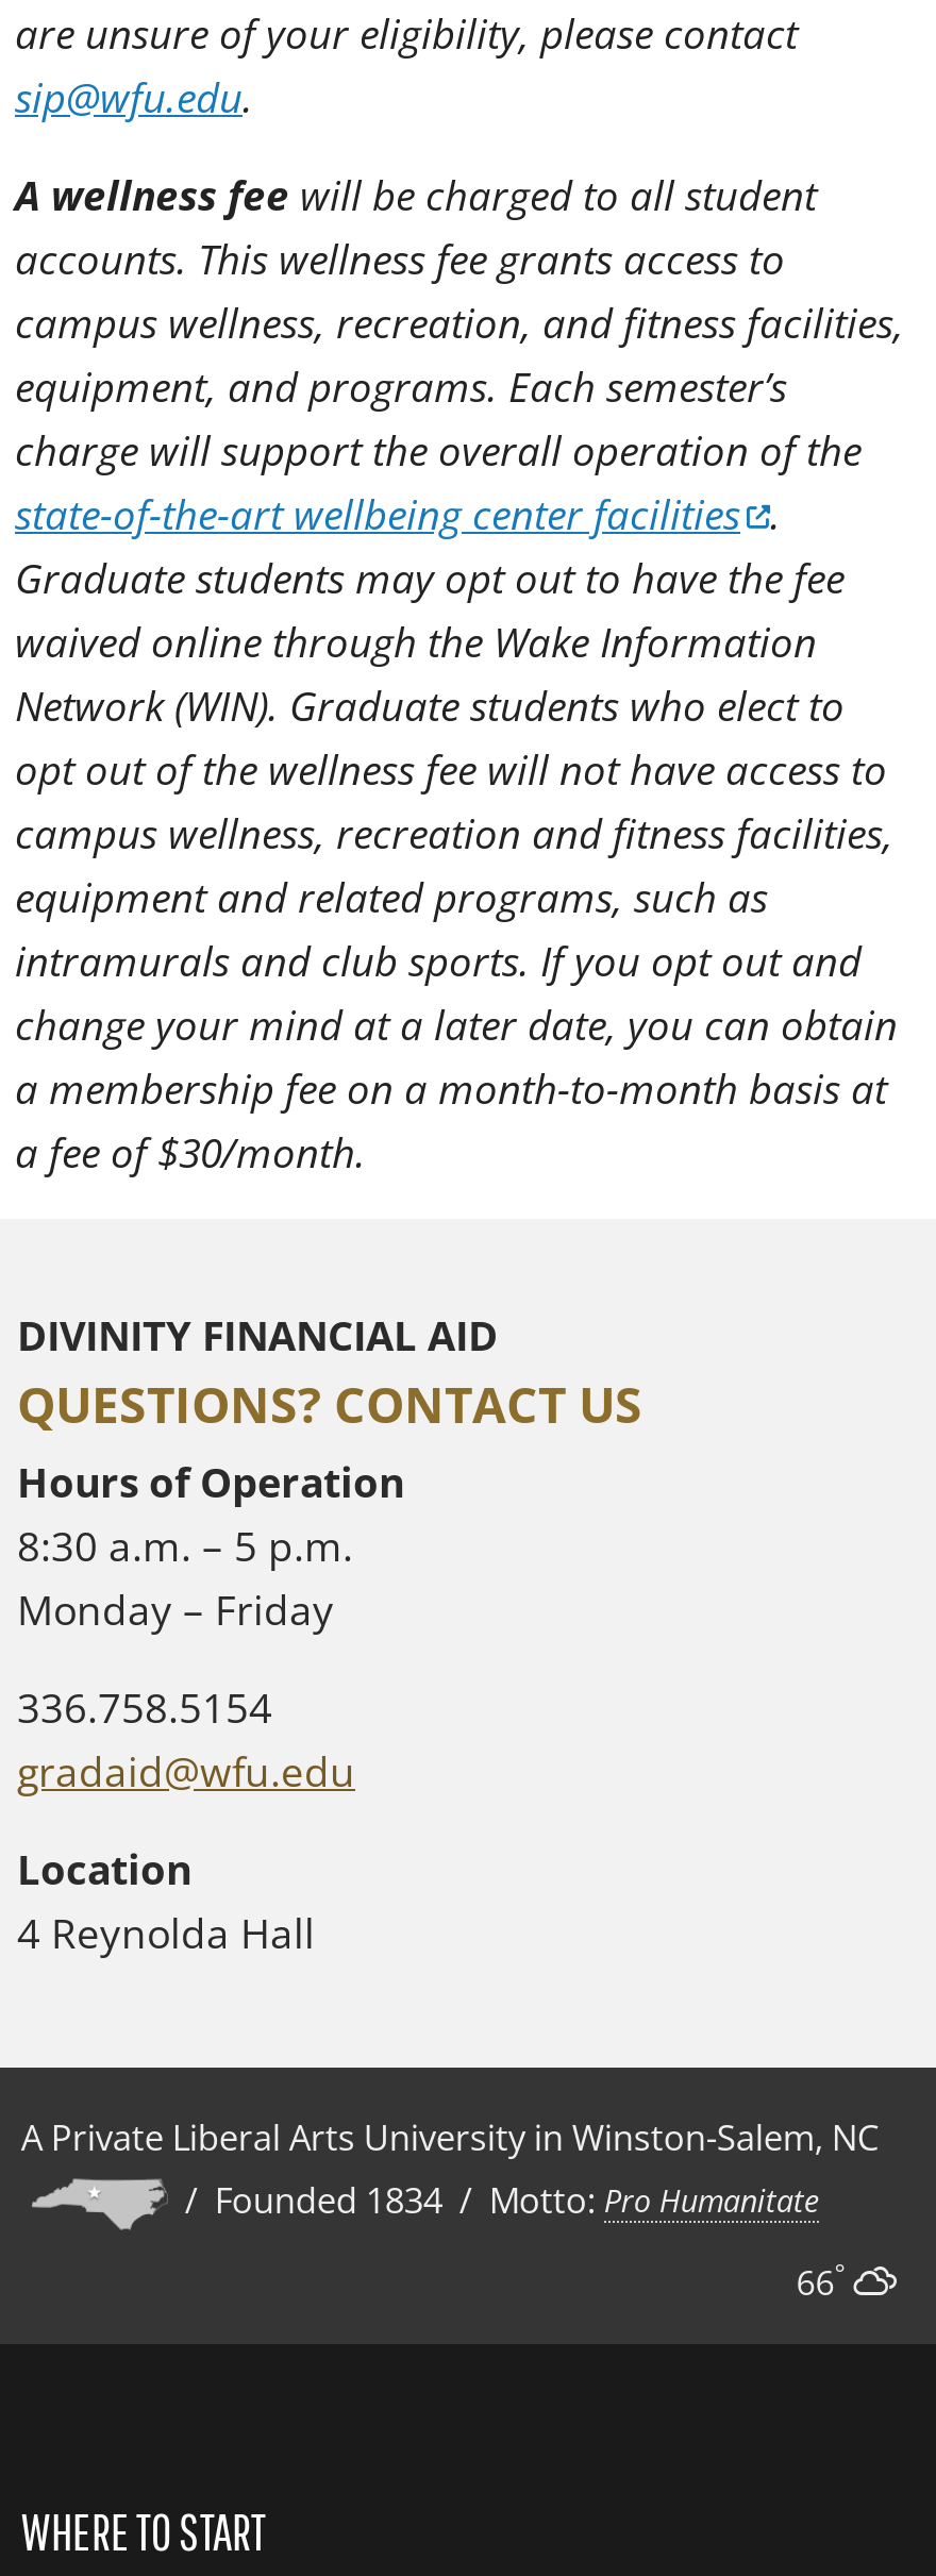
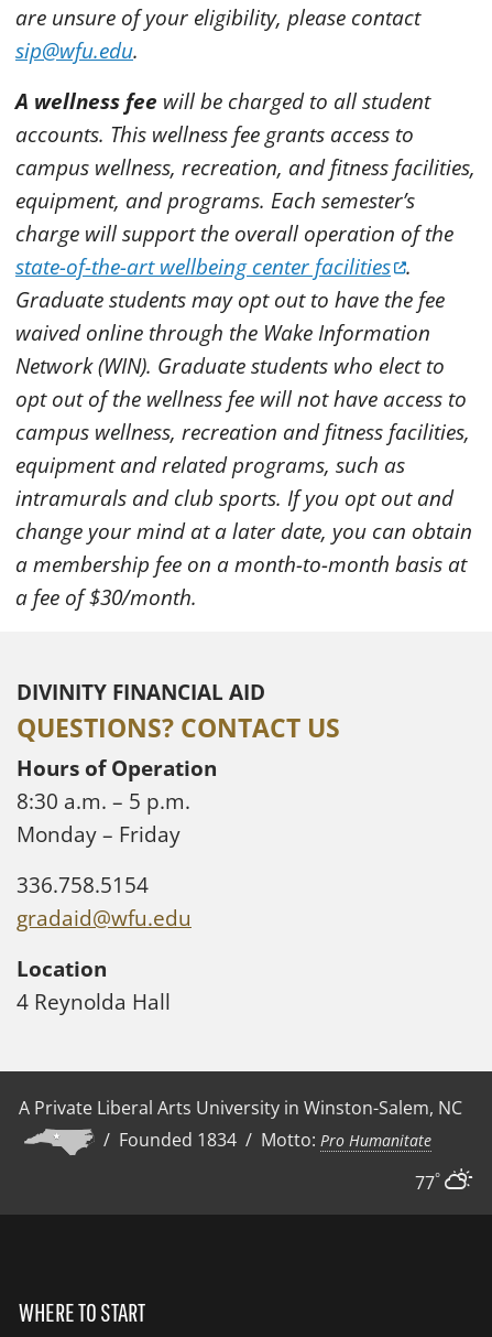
- 66°
+ 77°
